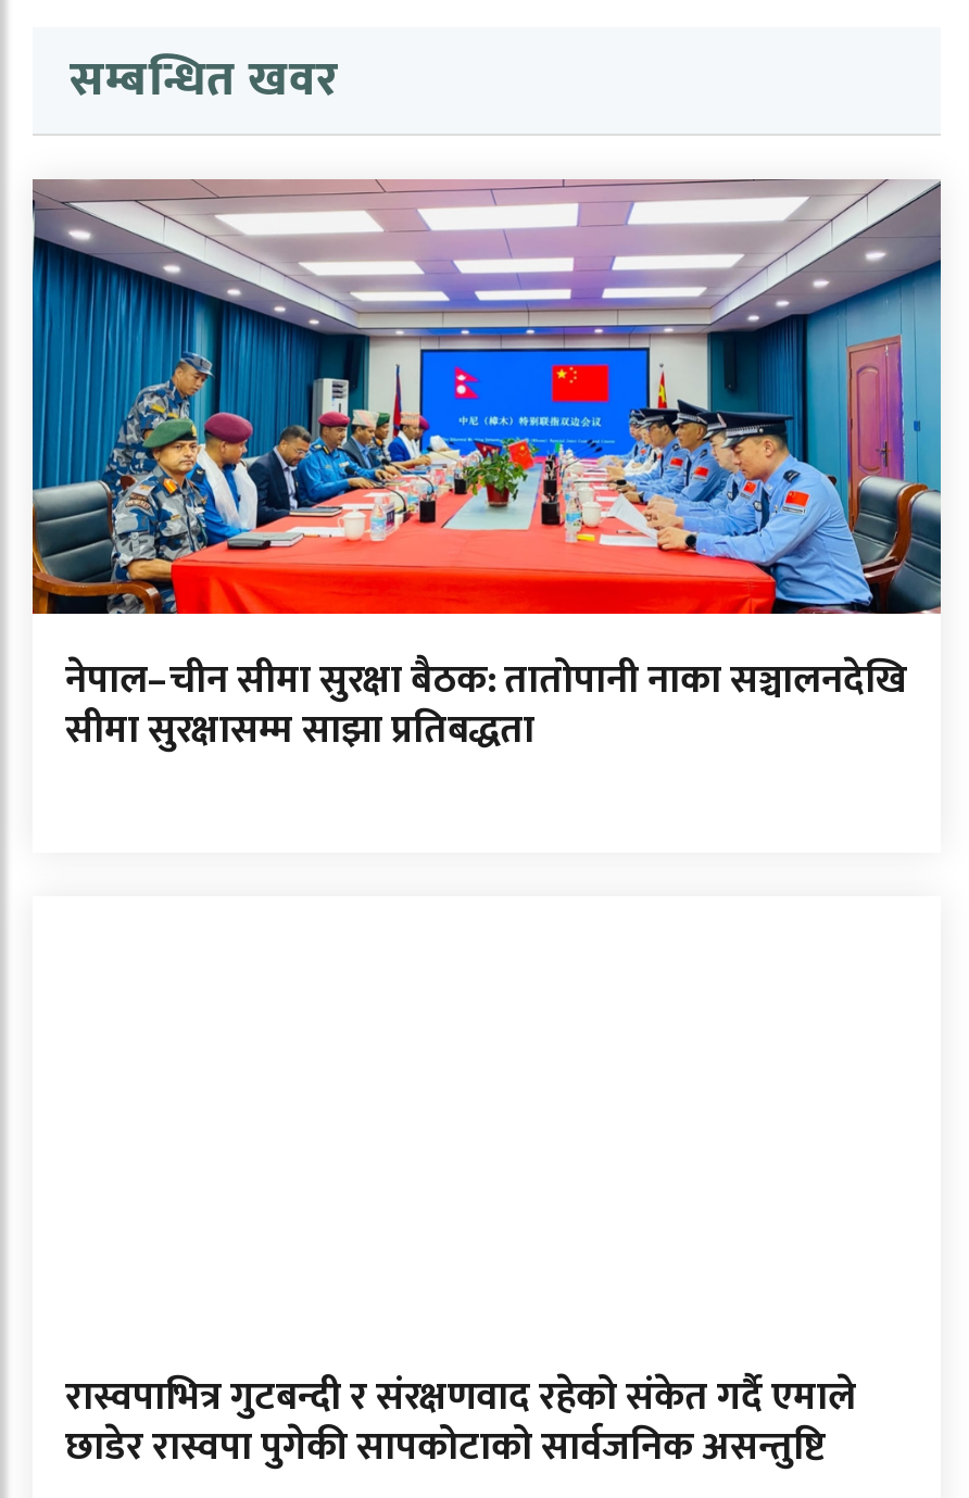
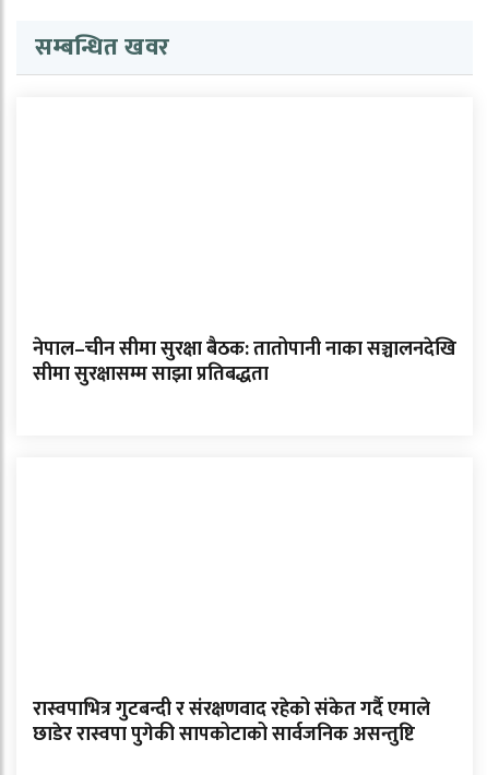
- [image]
